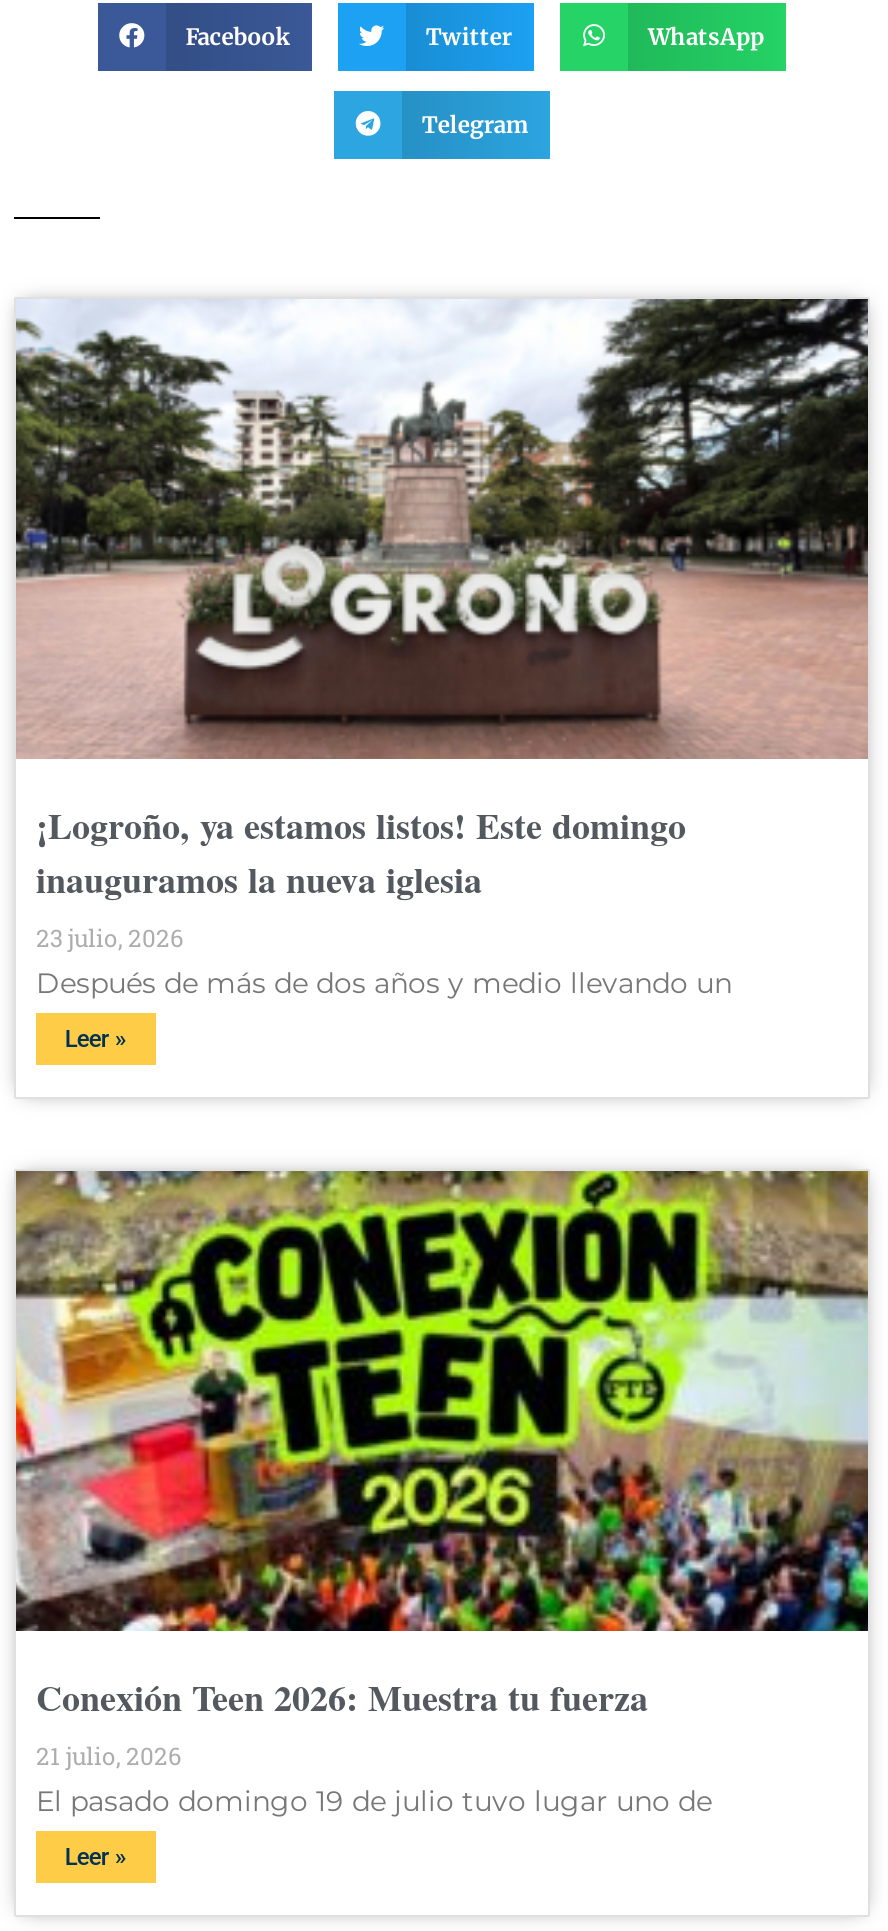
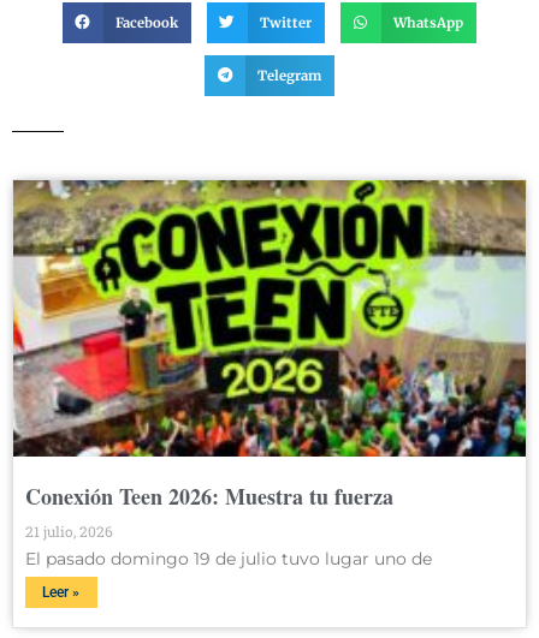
- [image]
- ¡Logroño, ya estamos listos! Este domingo
- inauguramos la nueva iglesia
- 23 julio, 2026
- Después de más de dos años y medio llevando un
- Leer »
